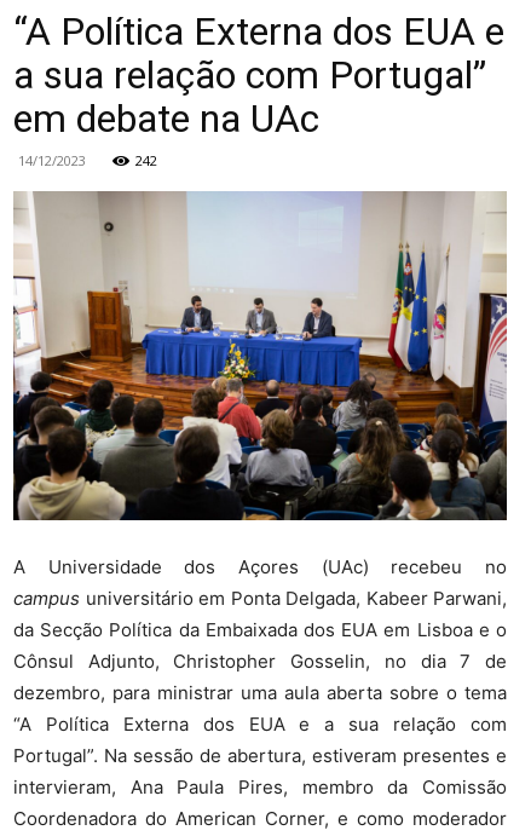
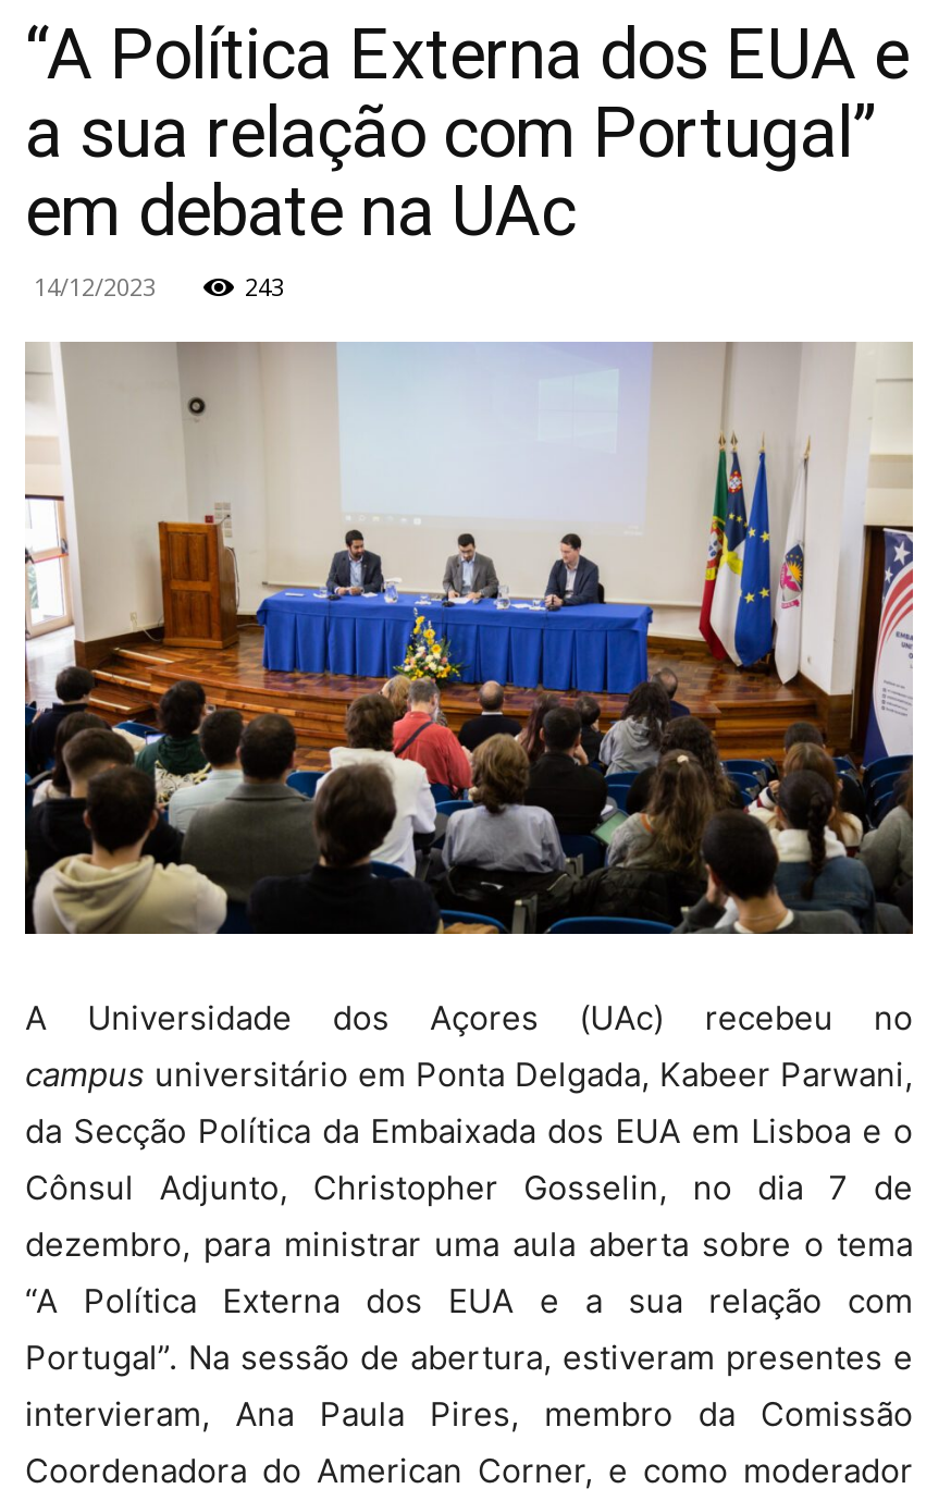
- 242
+ 243
